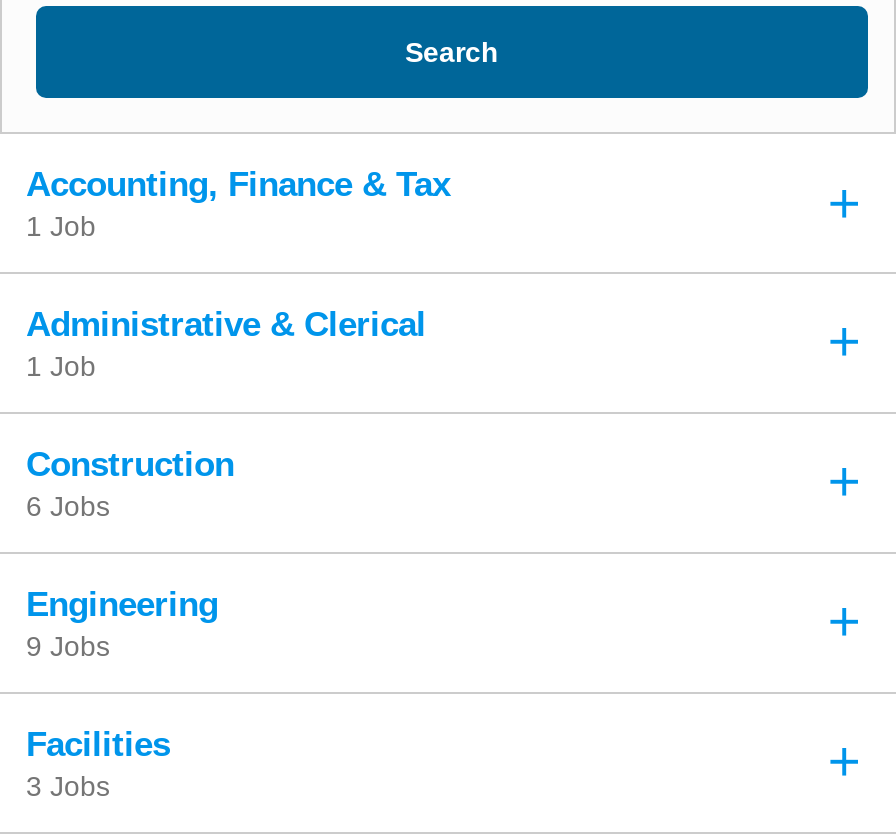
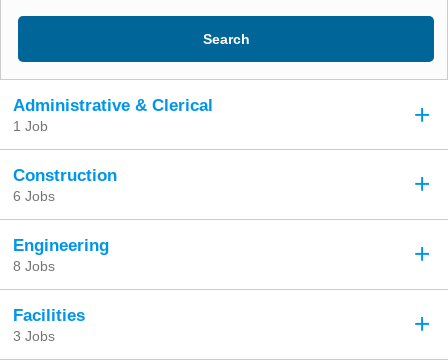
- Accounting, Finance & Tax
- 1 Job

- 9 Jobs
+ 8 Jobs
